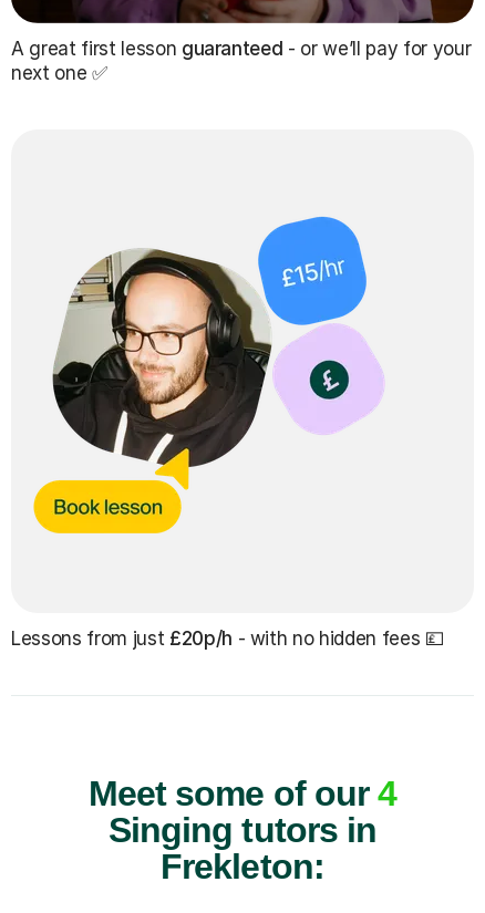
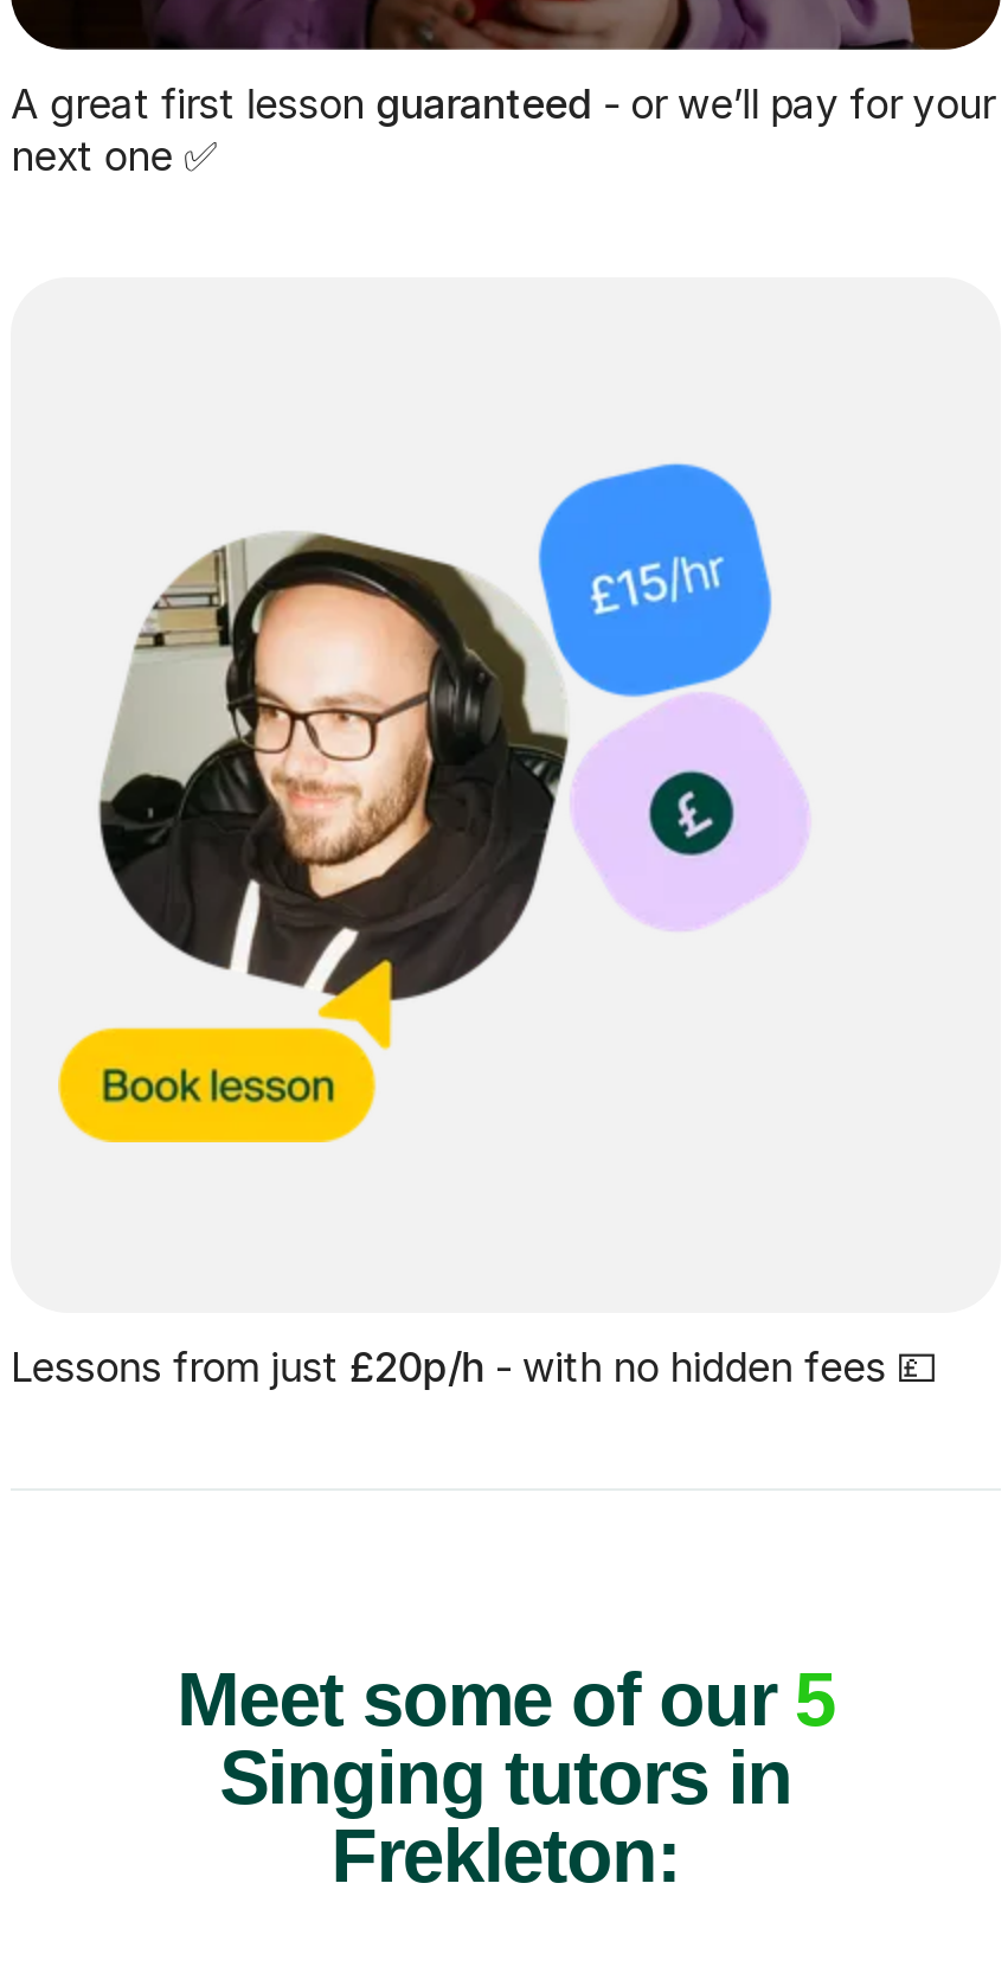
- Meet some of our 4
+ Meet some of our 5
